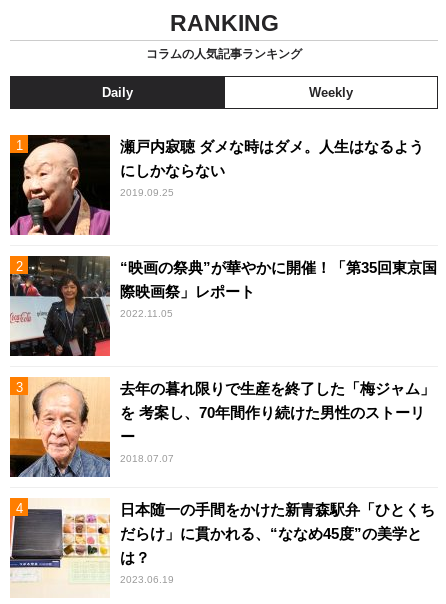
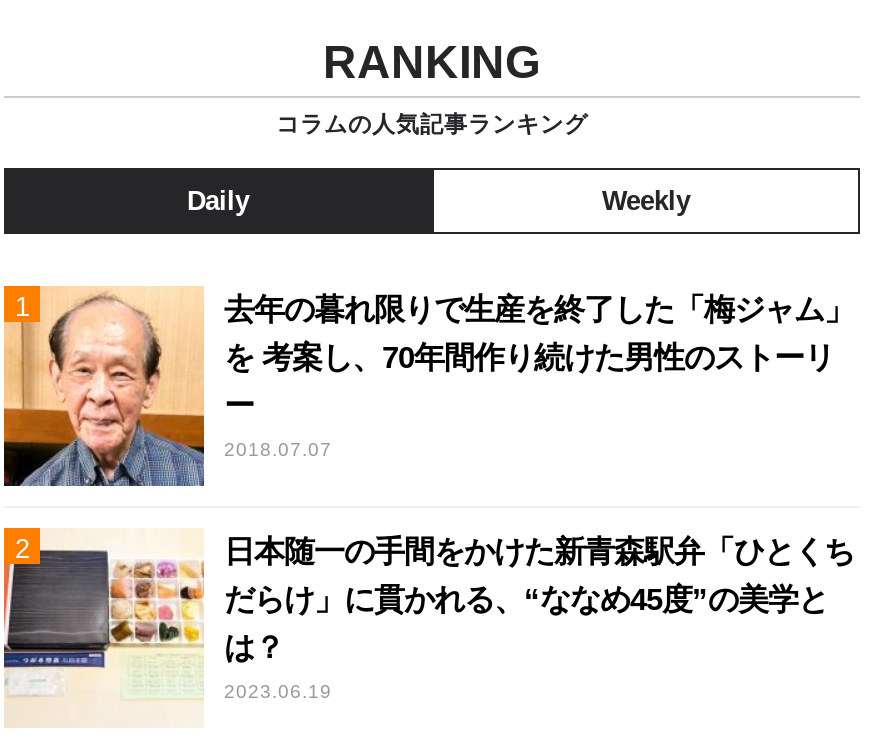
- [image]
- 瀬戸内寂聴 ダメな時はダメ。人生はなるよう
- にしかならない
- 2019.09.25

- [image]
- “映画の祭典”が華やかに開催！「第35回東京国
- 際映画祭」レポート
- 2022.11.05
